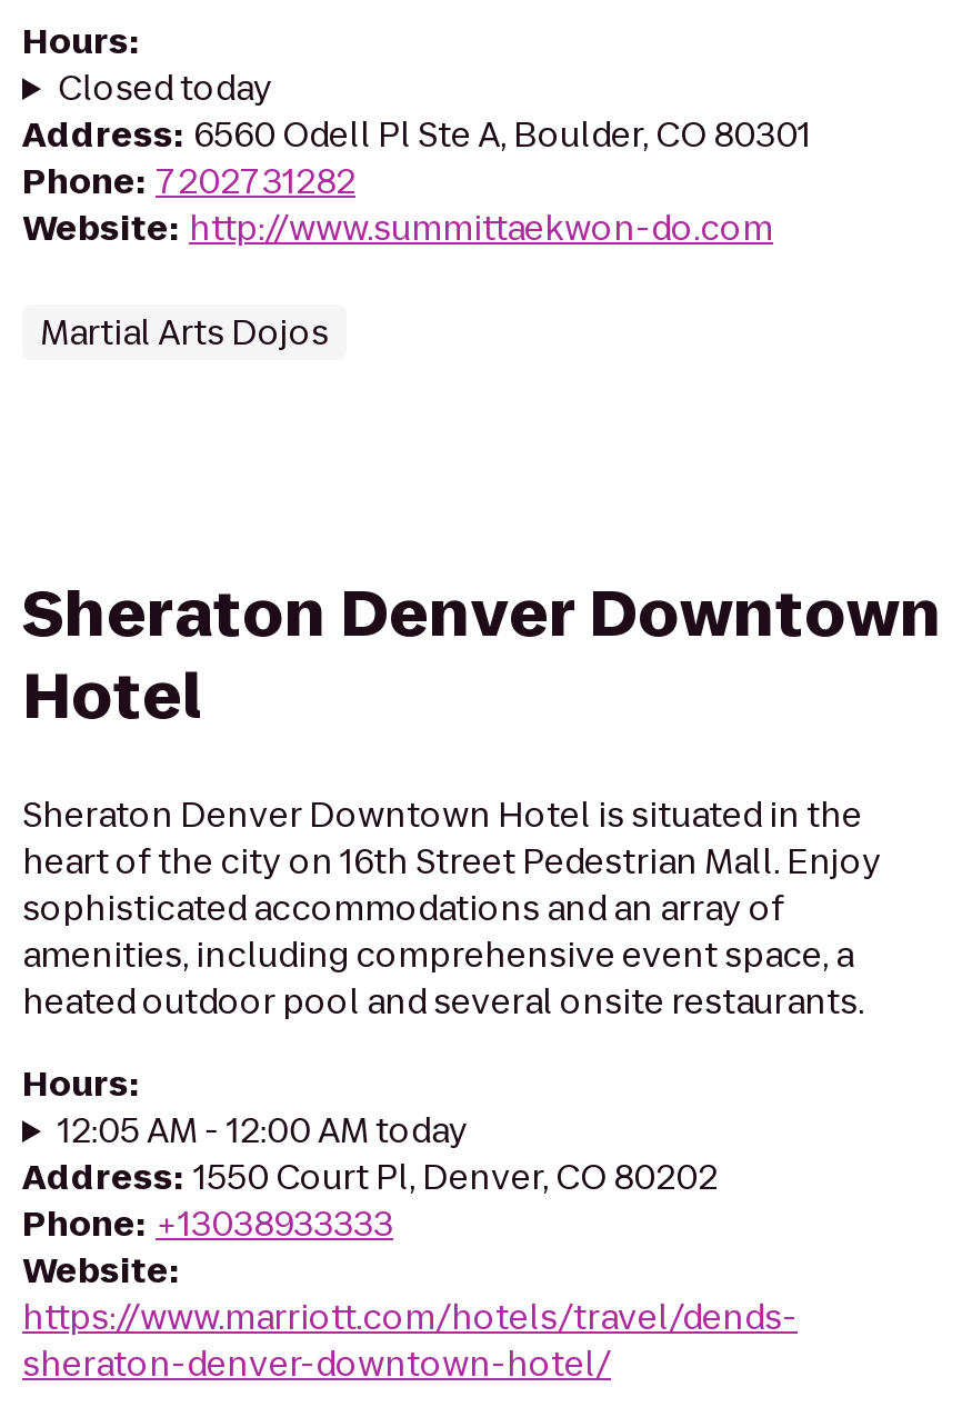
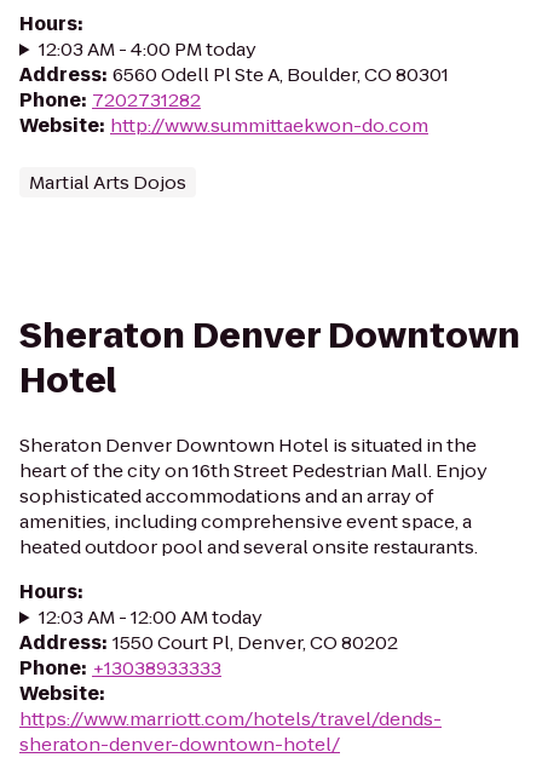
- Closed today
+ 12:03 AM - 4:00 PM today

- 12:05 AM - 12:00 AM today
+ 12:03 AM - 12:00 AM today
